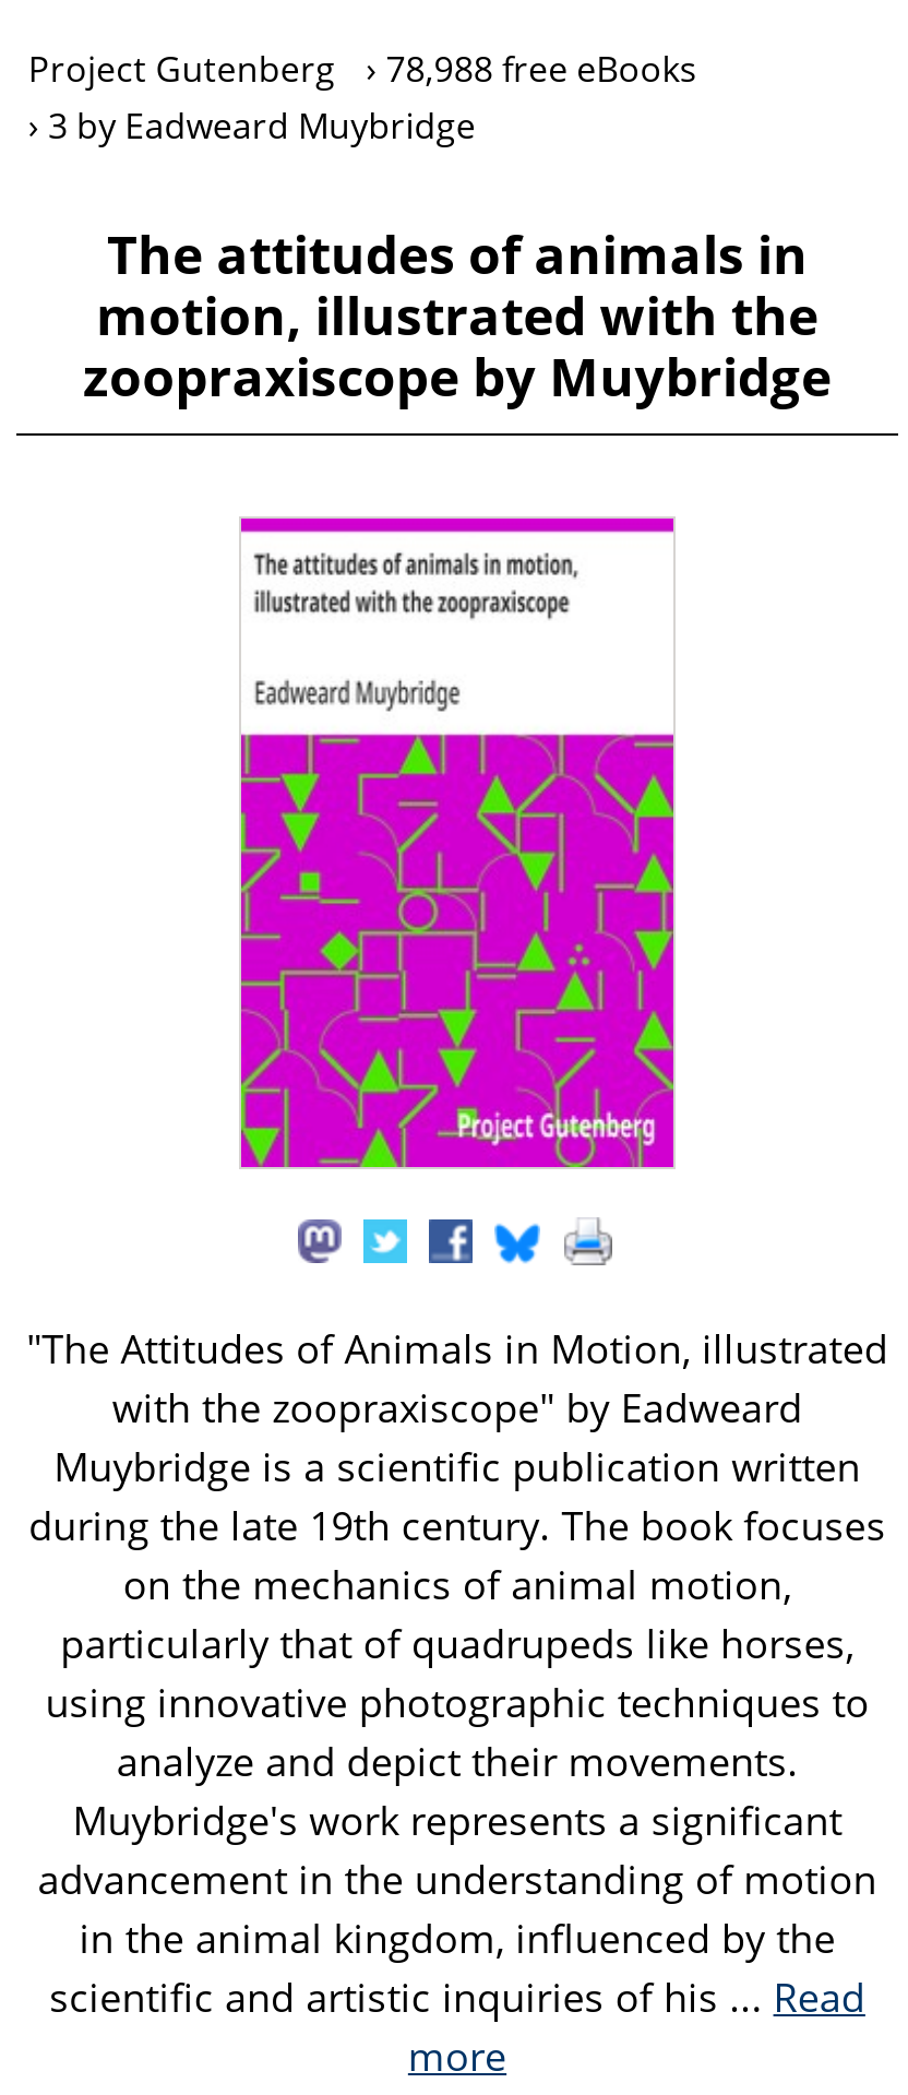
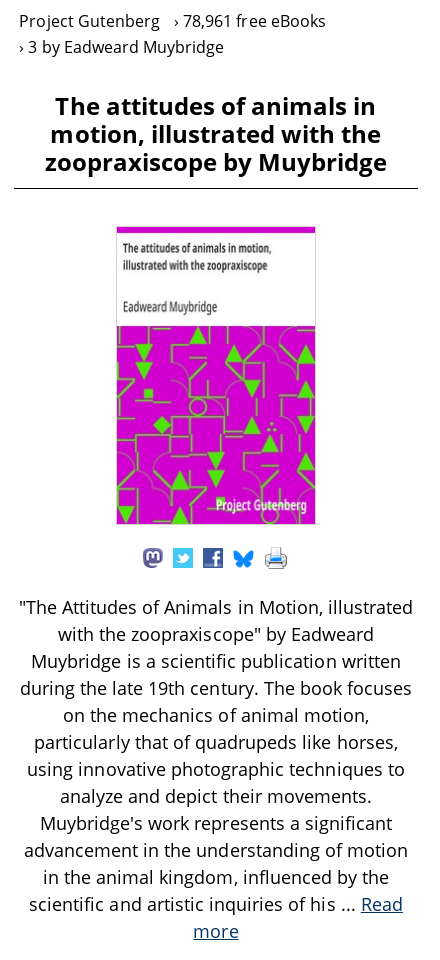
- Project Gutenberg 78,988 free eBooks
+ Project Gutenberg 78,961 free eBooks
